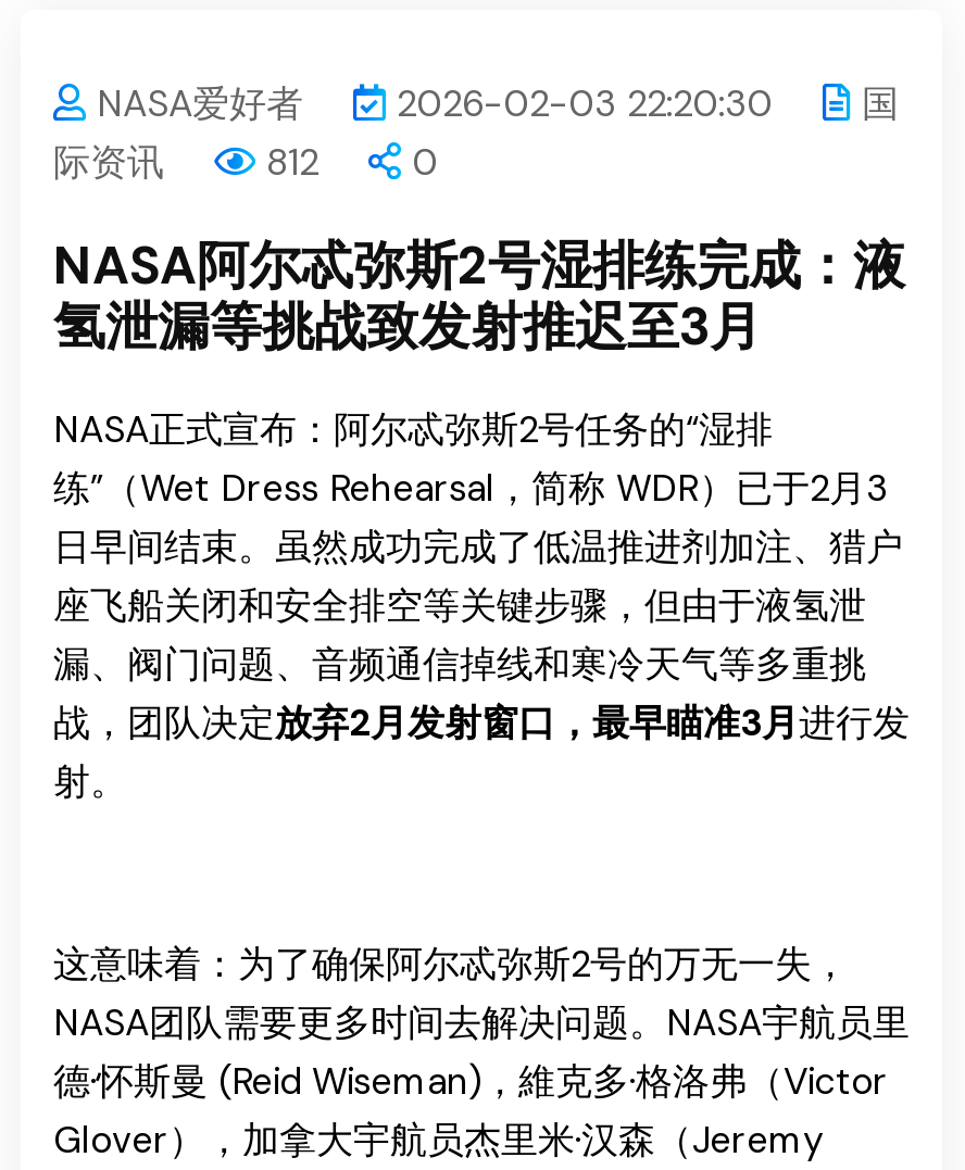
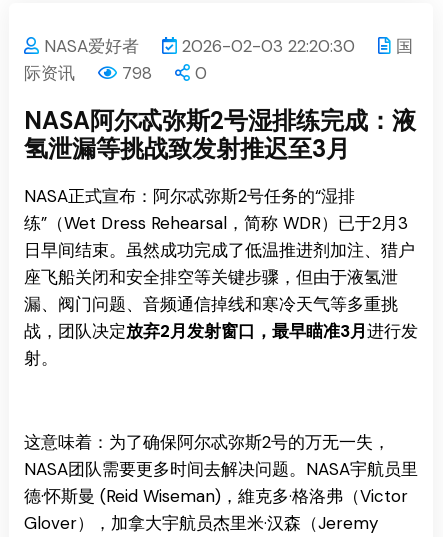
- 812
+ 798
